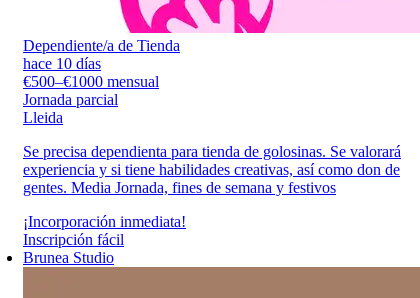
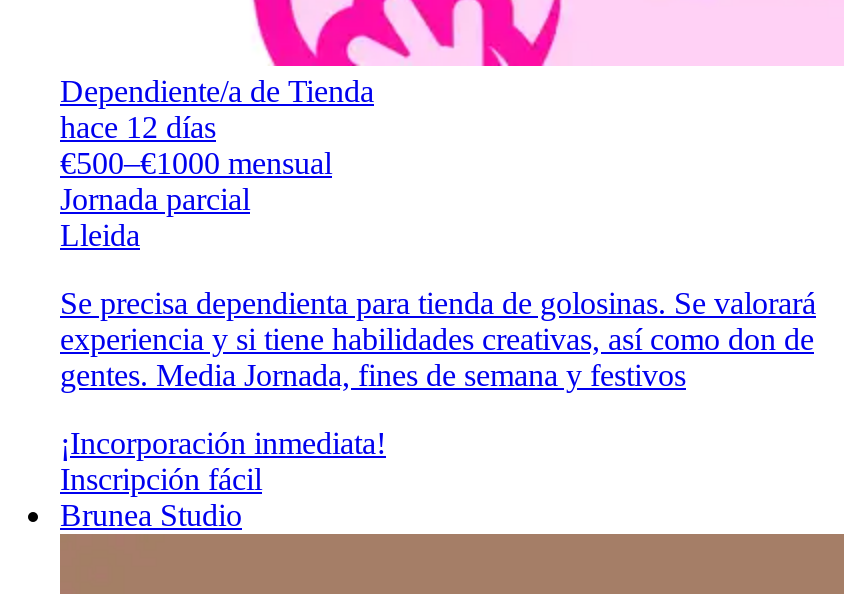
- hace 10 días
+ hace 12 días
